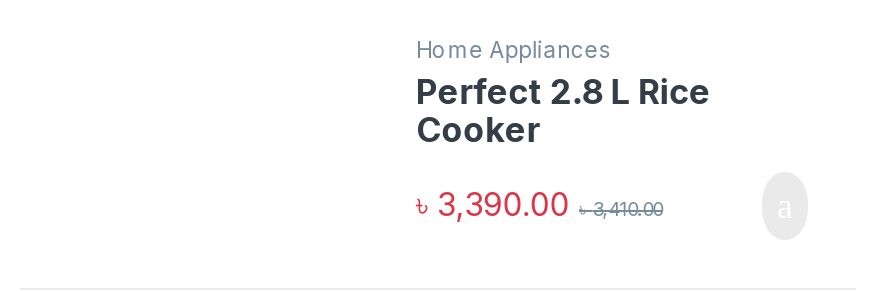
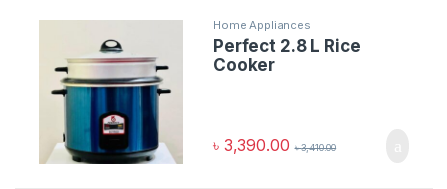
+ [image]
